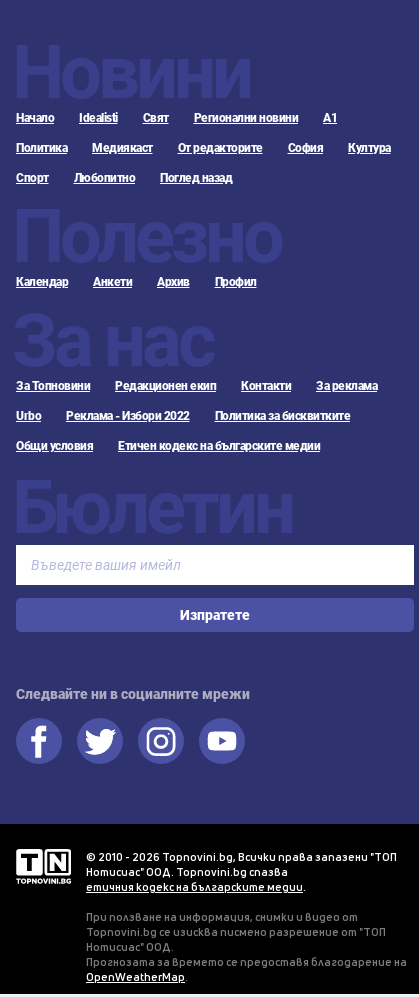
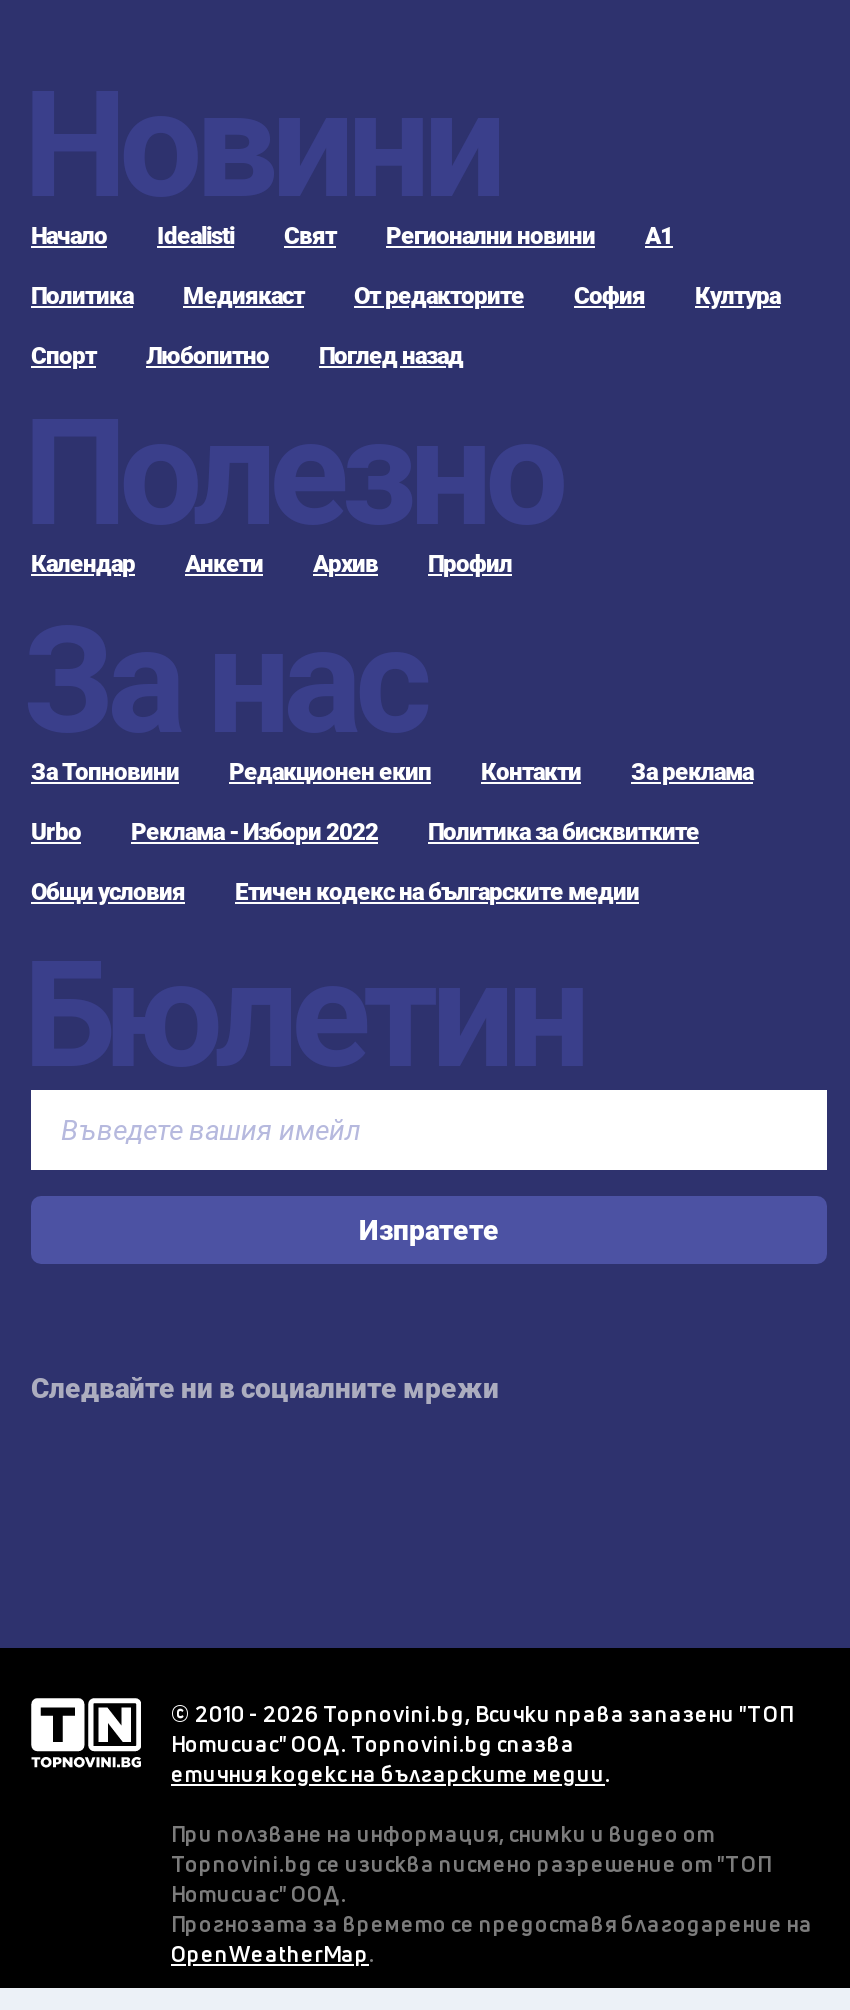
- [image]

- [image]

- [image]

- [image]
